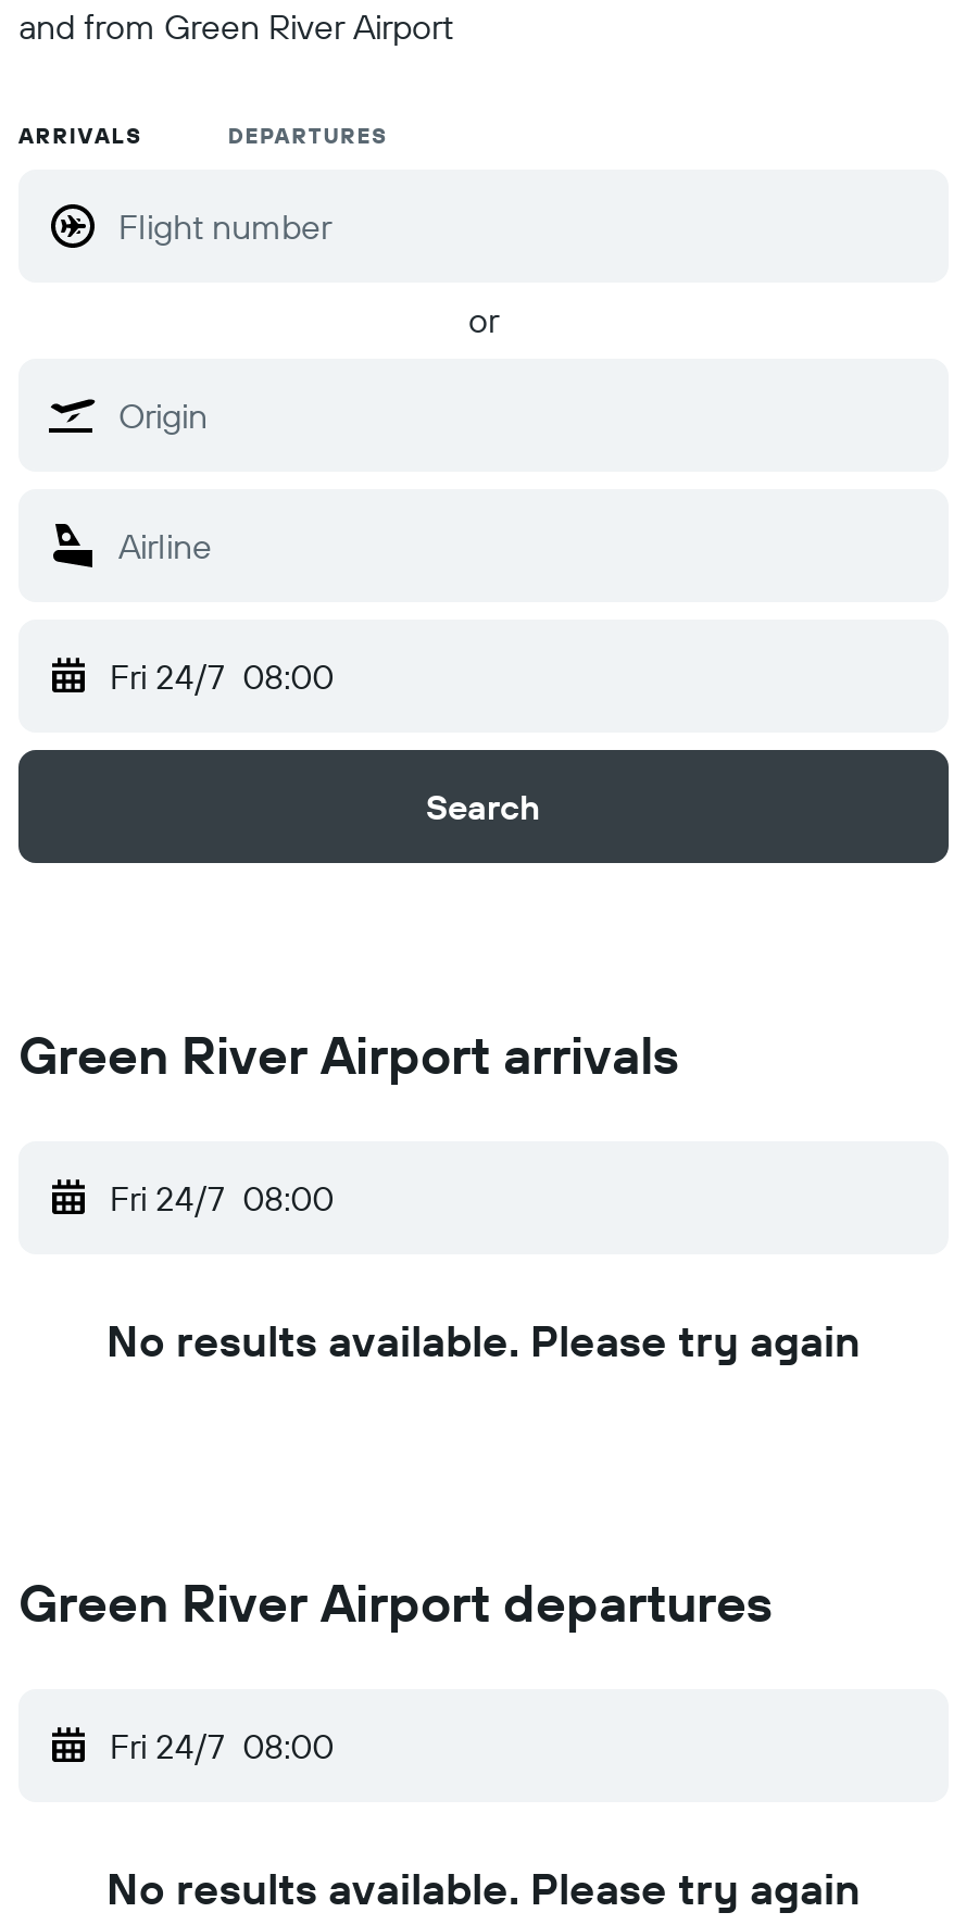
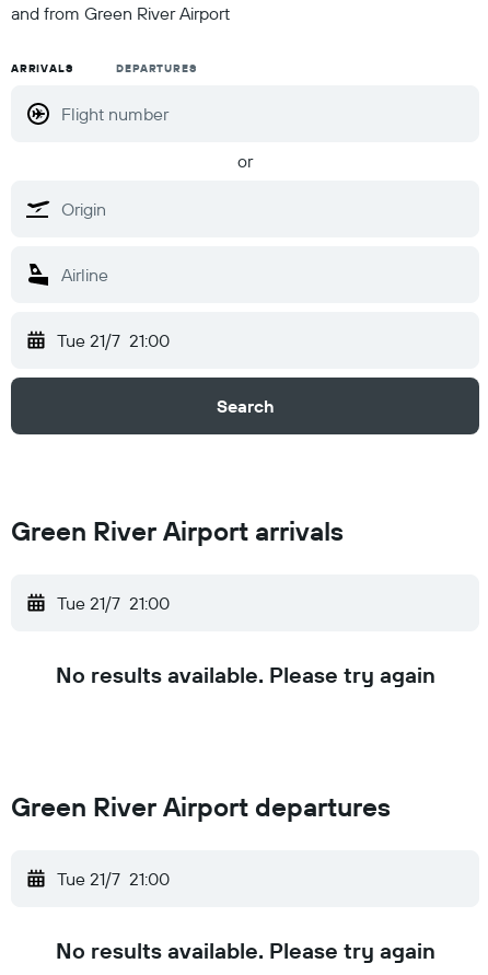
- Fri 24/7 08:00
+ Tue 21/7 21:00

- Fri 24/7 08:00
+ Tue 21/7 21:00

- Fri 24/7 08:00
+ Tue 21/7 21:00
